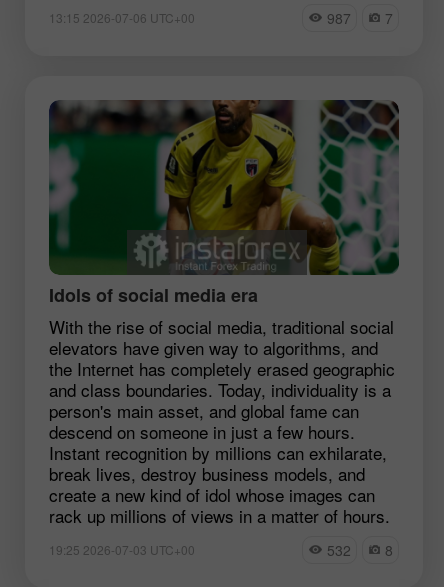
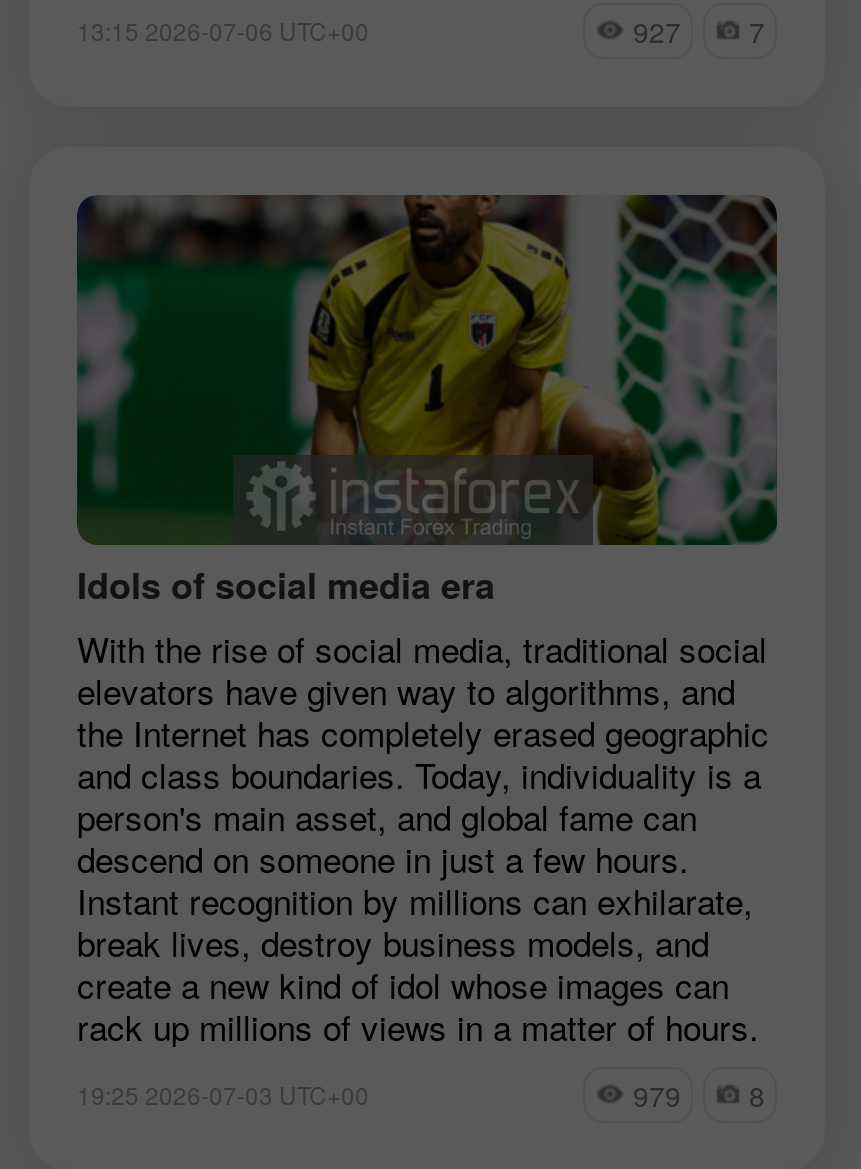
- 987 7
+ 927 7

- 532 8
+ 979 8
